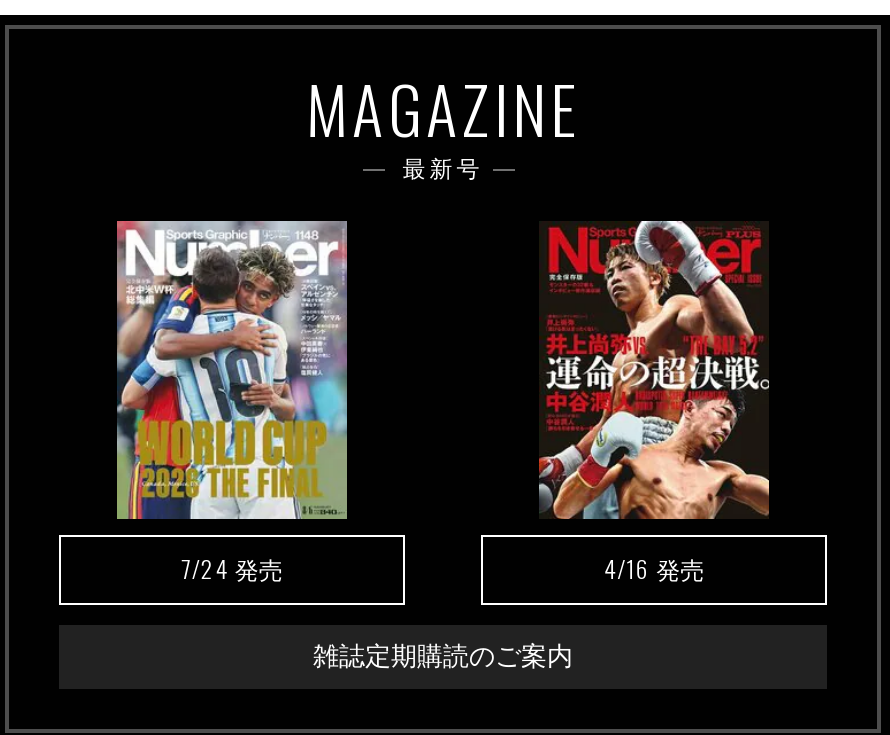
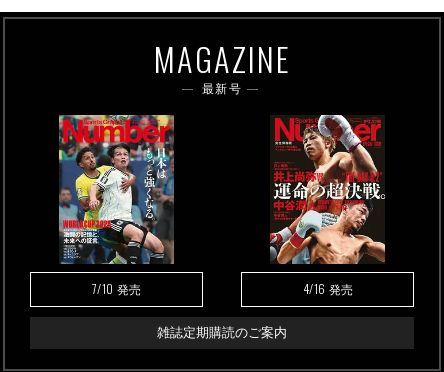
- [image]
- 7/24発売
+ [image]
+ 7/10発売
